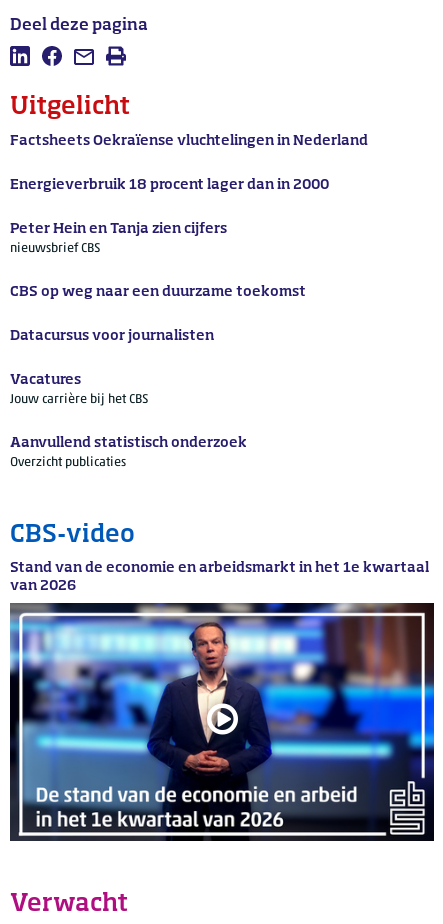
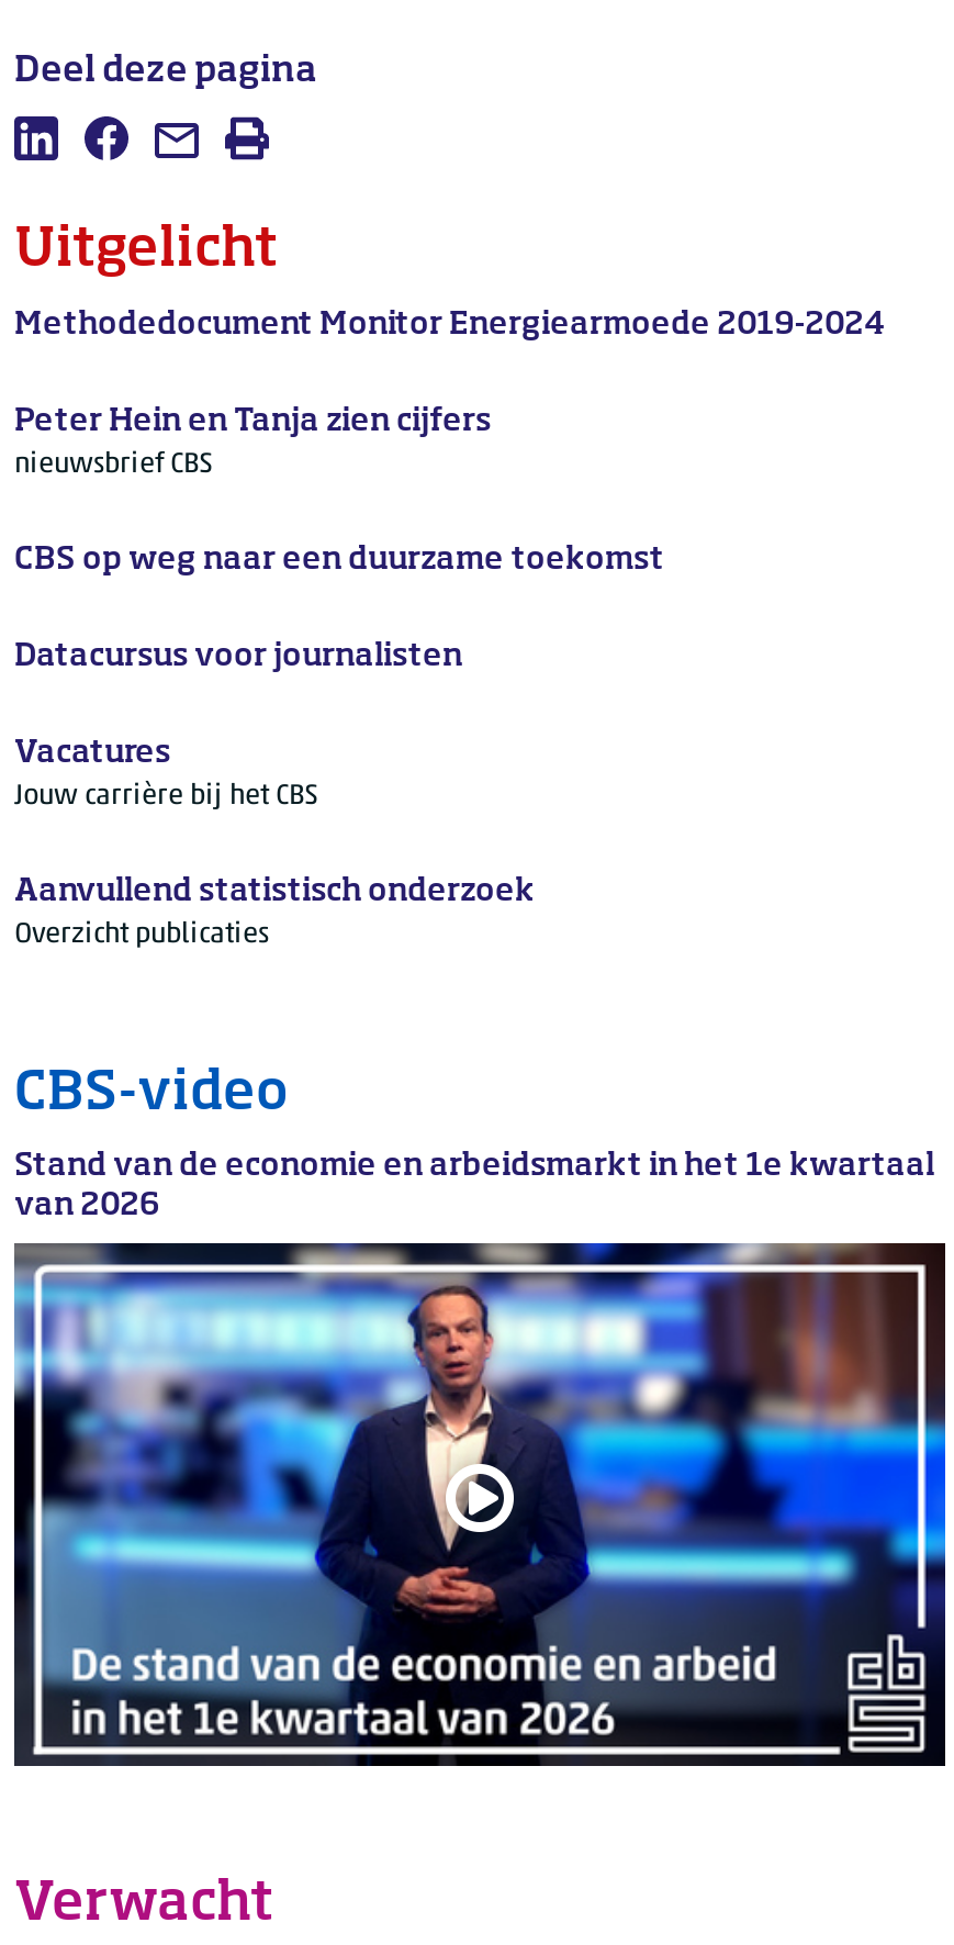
- Factsheets Oekraïense vluchtelingen in Nederland
- Energieverbruik 18 procent lager dan in 2000
+ Methodedocument Monitor Energiearmoede 2019-2024
